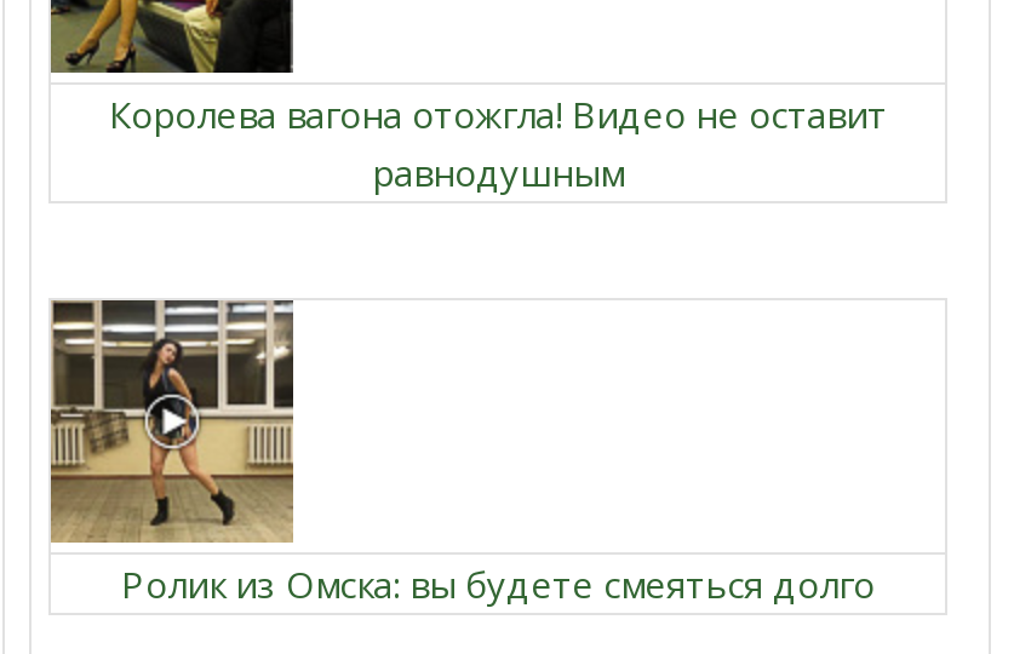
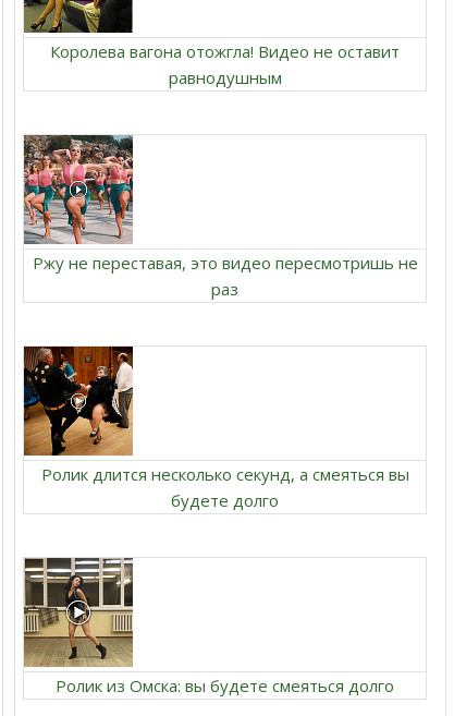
+ [image]
+ Ржу не переставая, это видео пересмотришь не
+ раз

+ [image]
+ Ролик длится несколько секунд, а смеяться вы
+ будете долго
